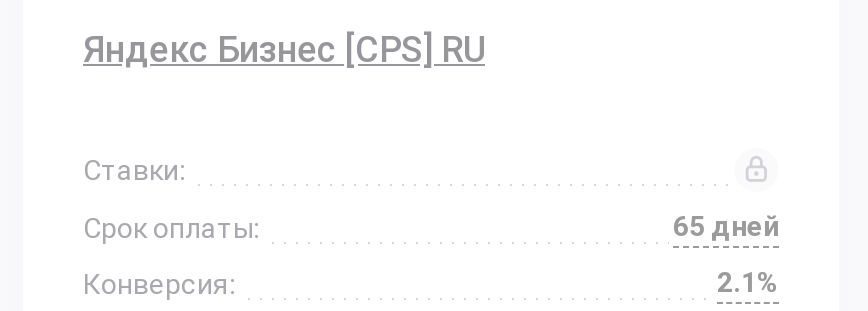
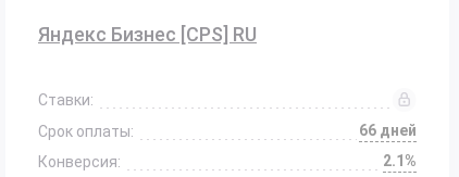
- 65 дней
+ 66 дней
